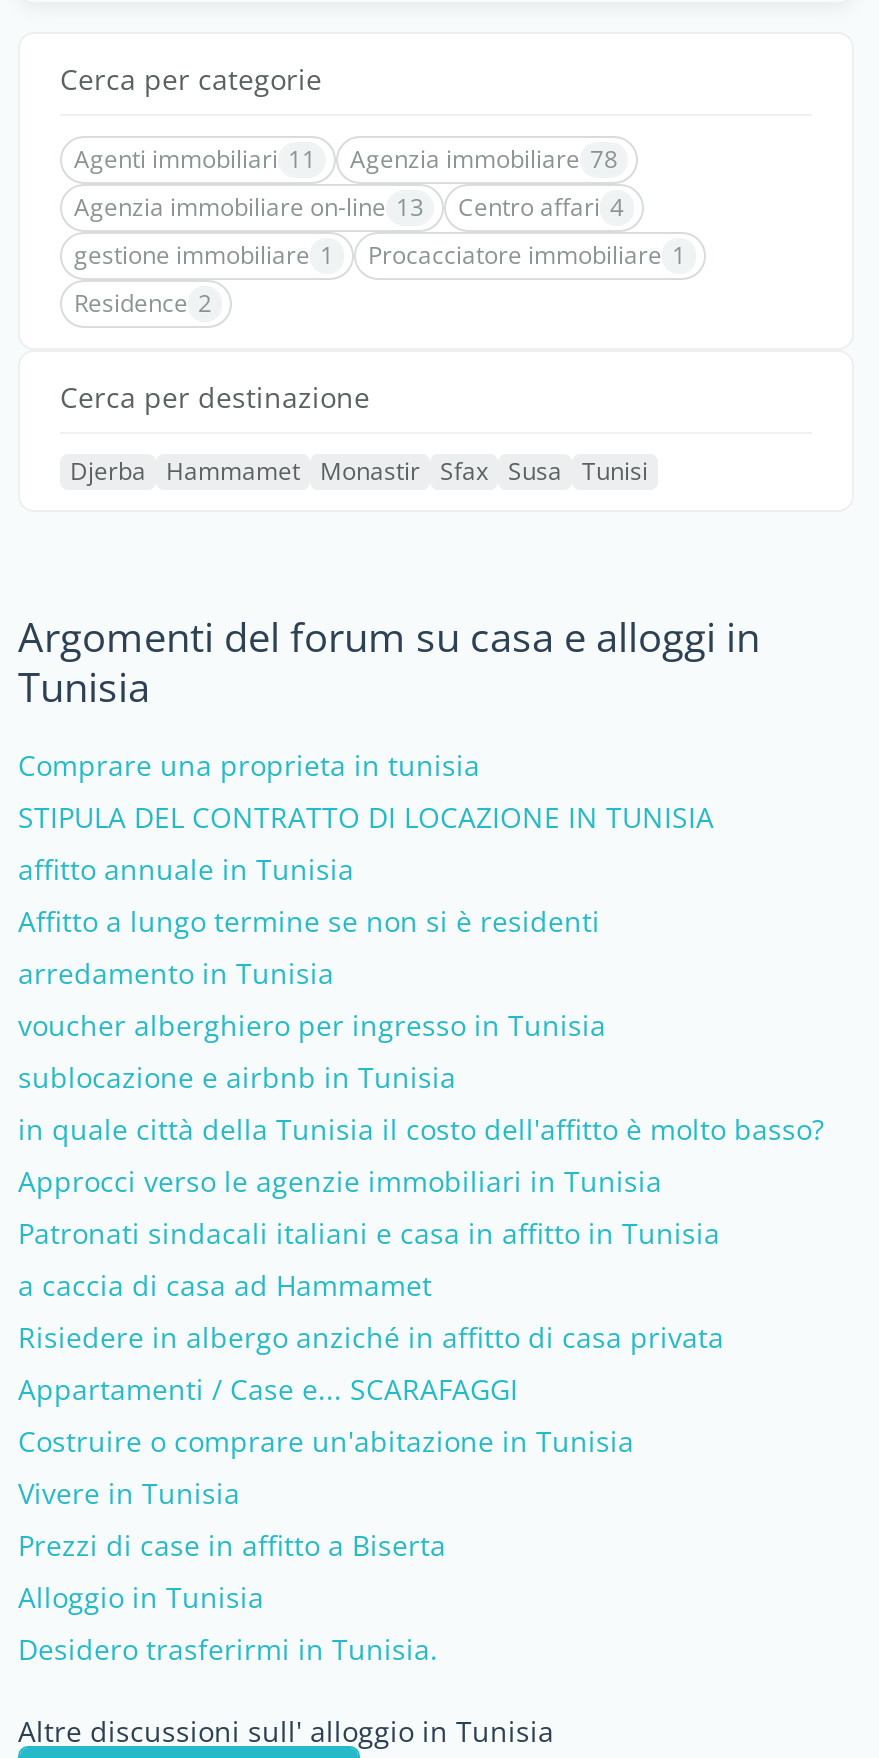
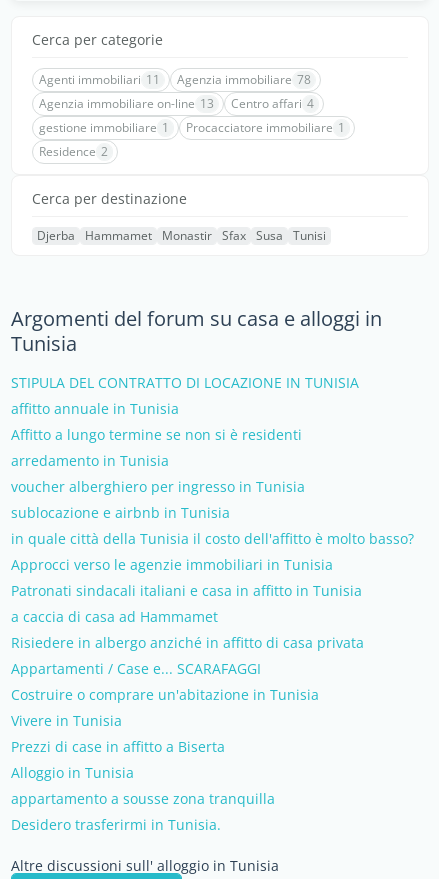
- Comprare una proprieta in tunisia

moved up: STIPULA DEL CONTRATTO DI LOCAZIONE IN TUNISIA | affitto annuale in Tunisia | Affitto a lungo termine se non si è residenti | ... | Prezzi di case in affitto a Biserta | Alloggio in Tunisia

+ appartamento a sousse zona tranquilla
